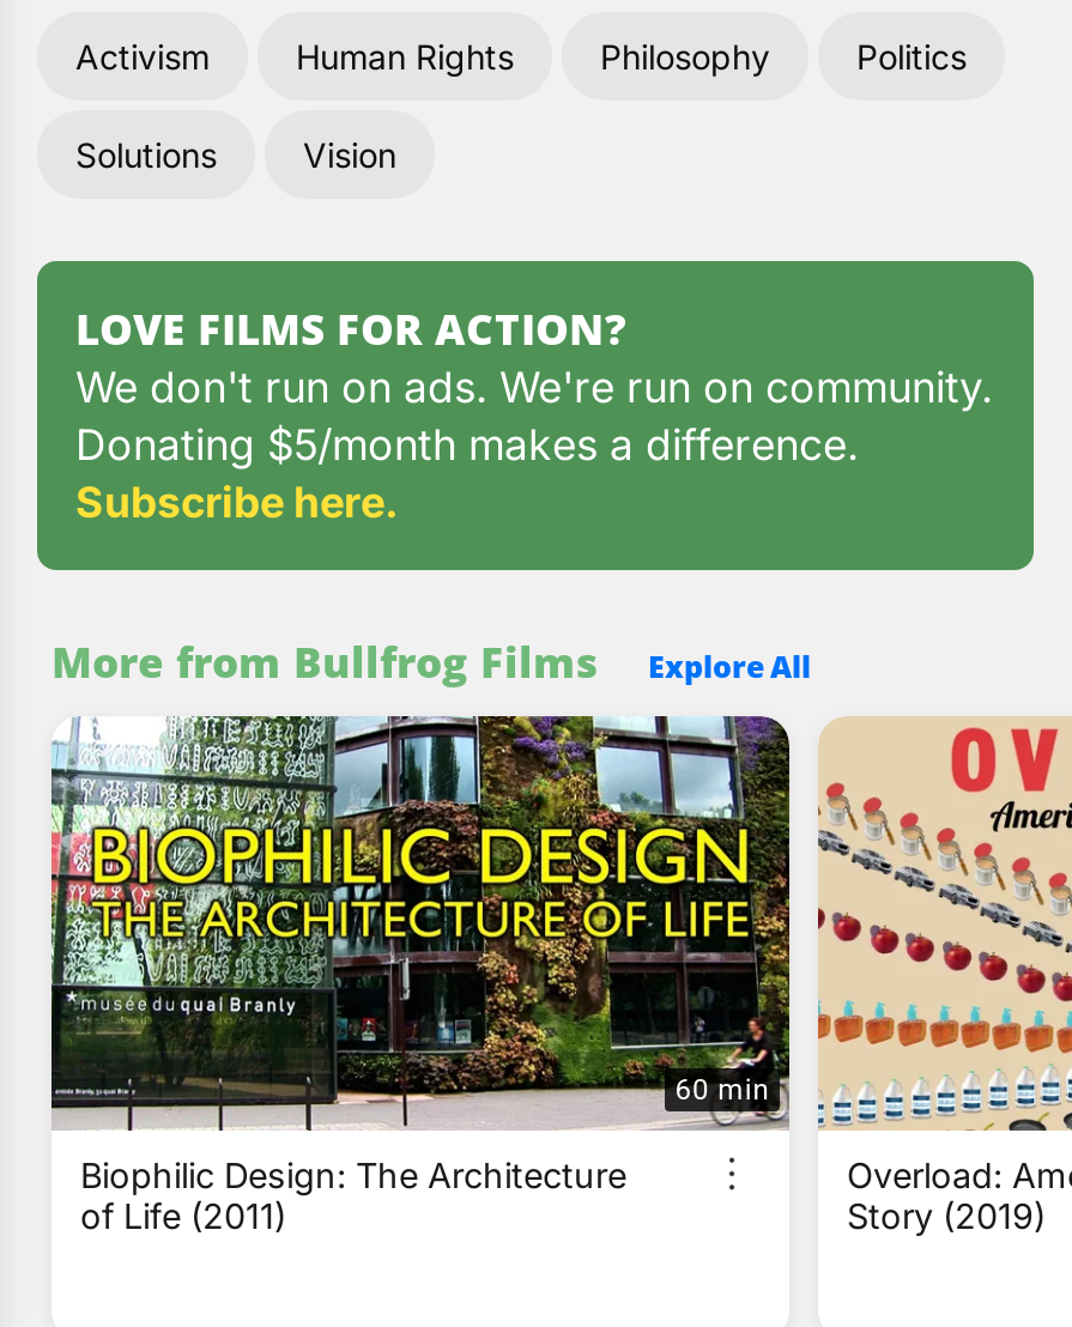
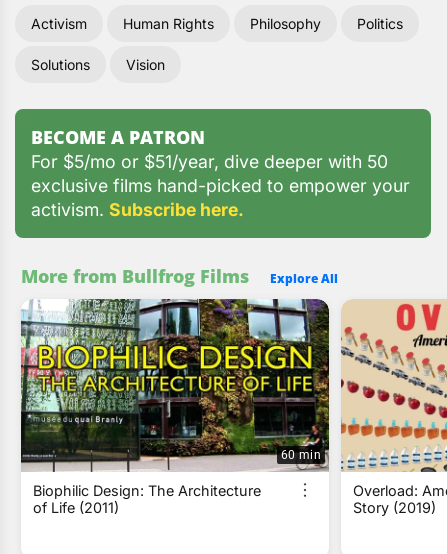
- LOVE FILMS FOR ACTION?
- We don't run on ads. We're run on community.
- Donating $5/month makes a difference.
- Subscribe here.
+ BECOME A PATRON
+ For $5/mo or $51/year, dive deeper with 50
+ exclusive films hand-picked to empower your
+ activism. Subscribe here.
